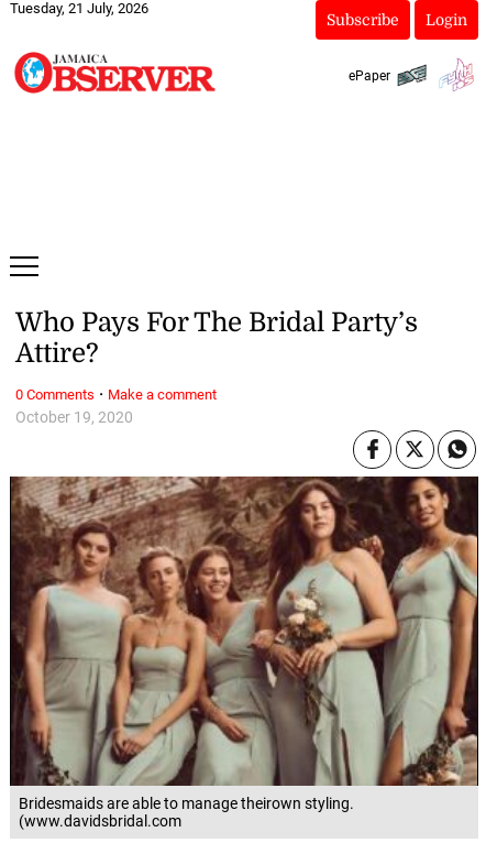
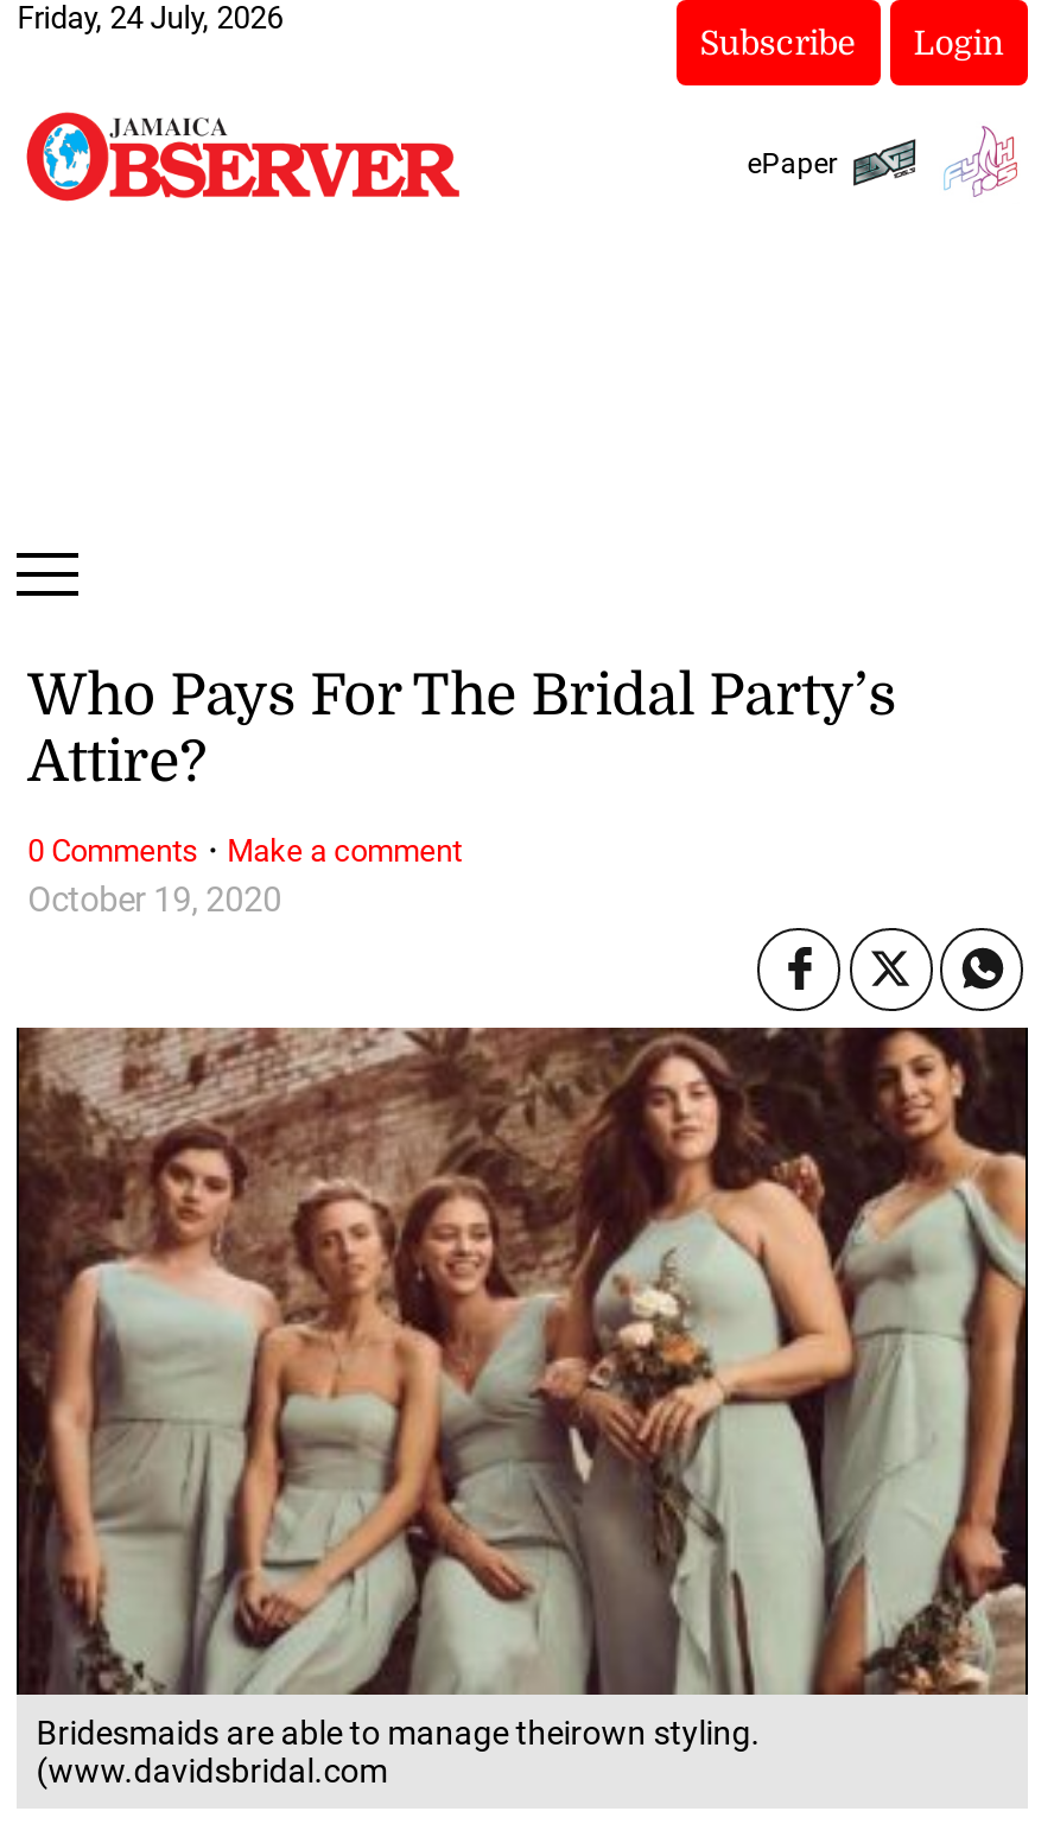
- Tuesday, 21 July, 2026
+ Friday, 24 July, 2026
